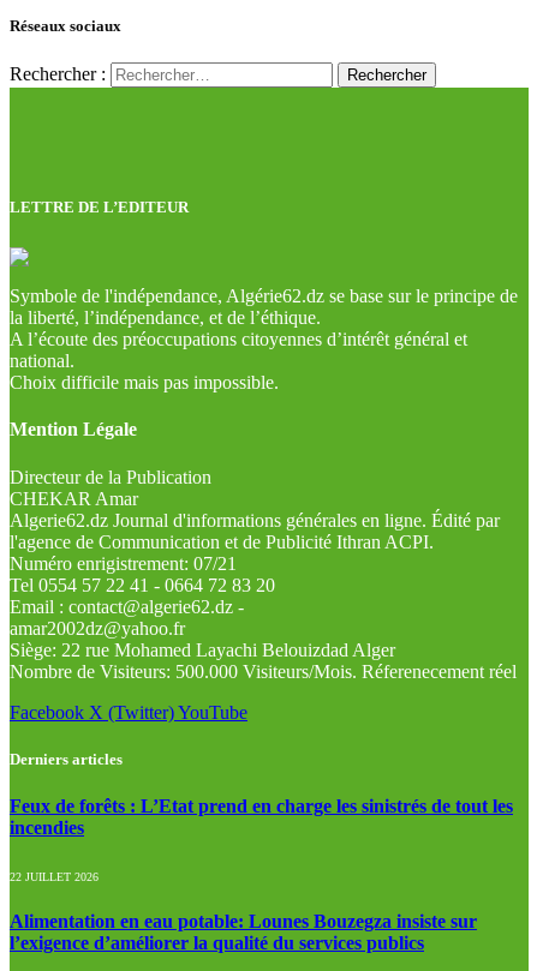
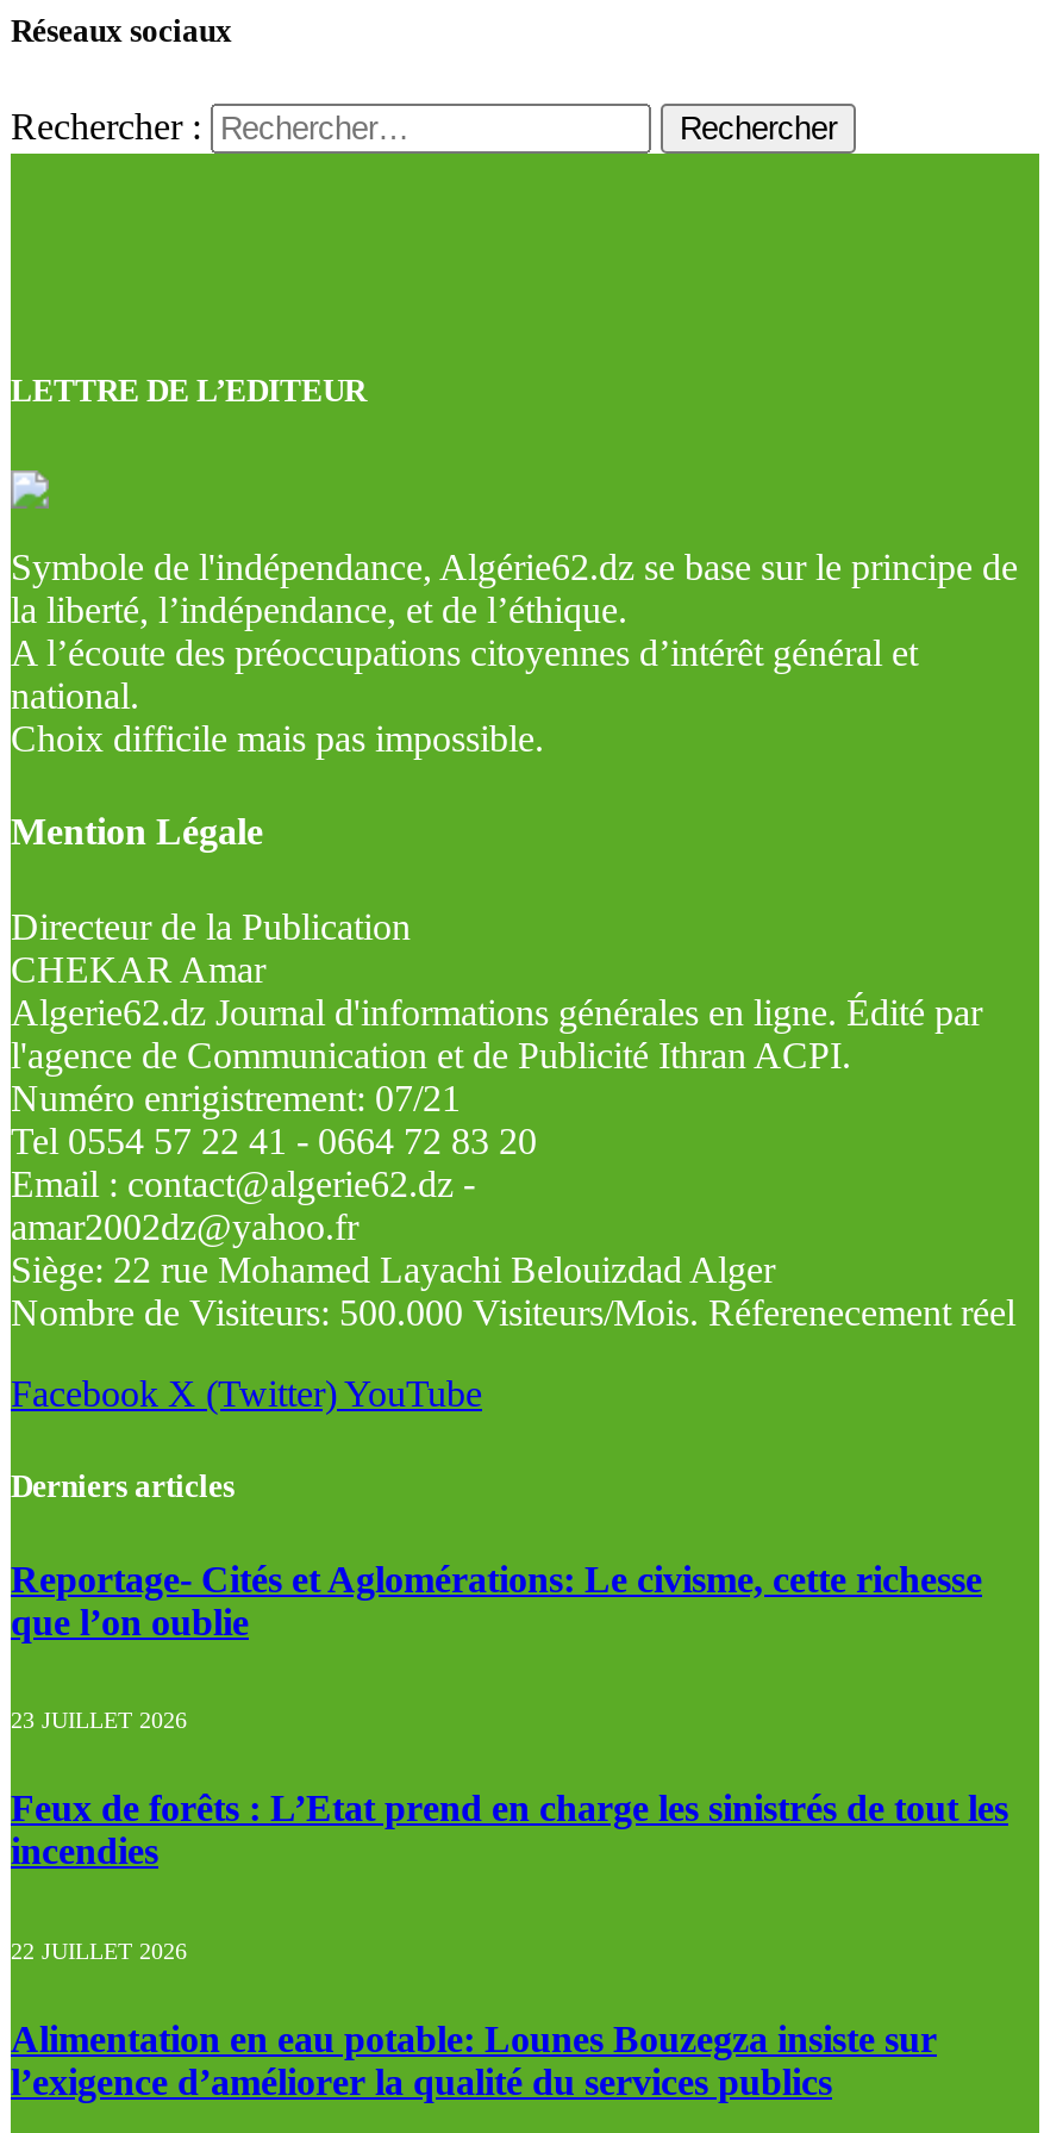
+ Reportage- Cités et Aglomérations: Le civisme, cette richesse
+ que l’on oublie
+ 23 JUILLET 2026
